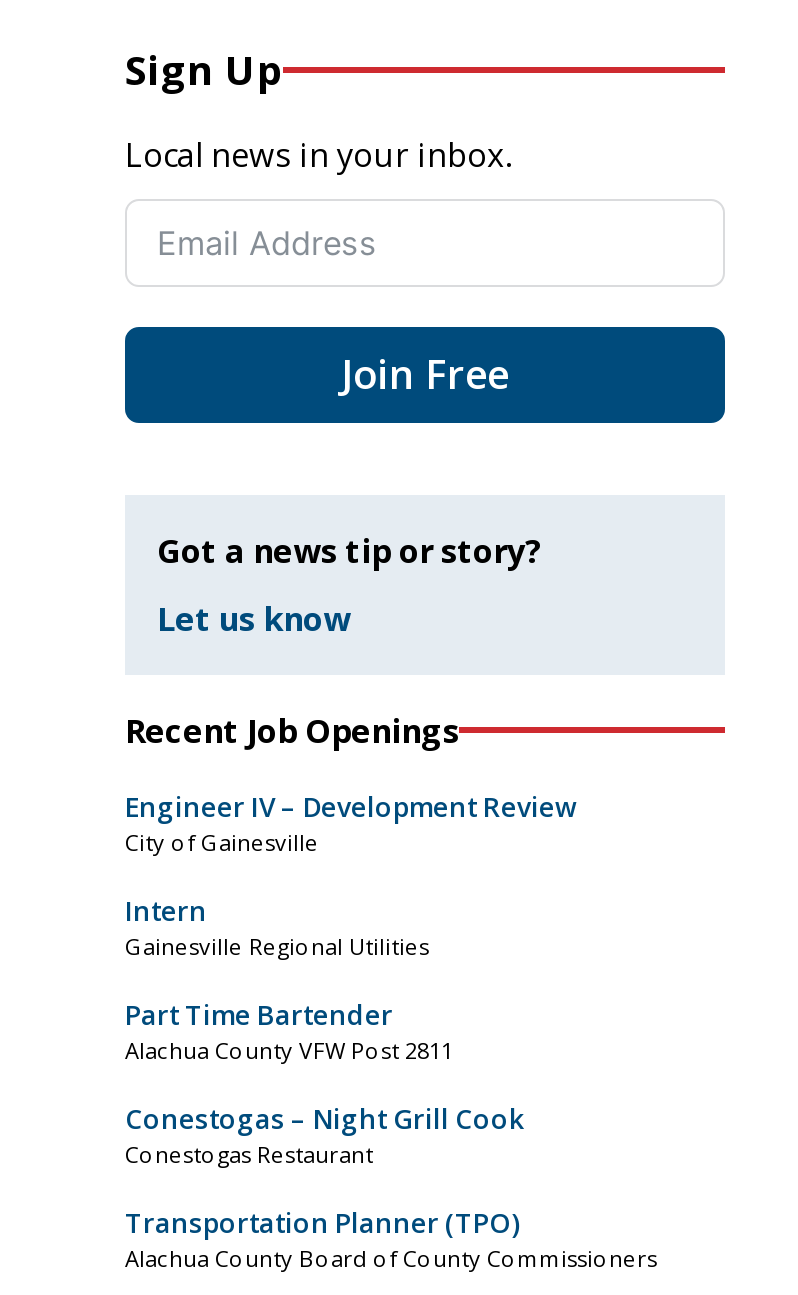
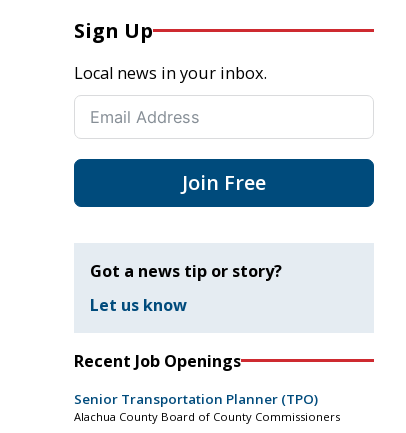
- Engineer IV – Development Review
- City of Gainesville
- Intern
- Gainesville Regional Utilities
- Part Time Bartender
- Alachua County VFW Post 2811
- Conestogas – Night Grill Cook
- Conestogas Restaurant
- Transportation Planner (TPO)
+ Senior Transportation Planner (TPO)
